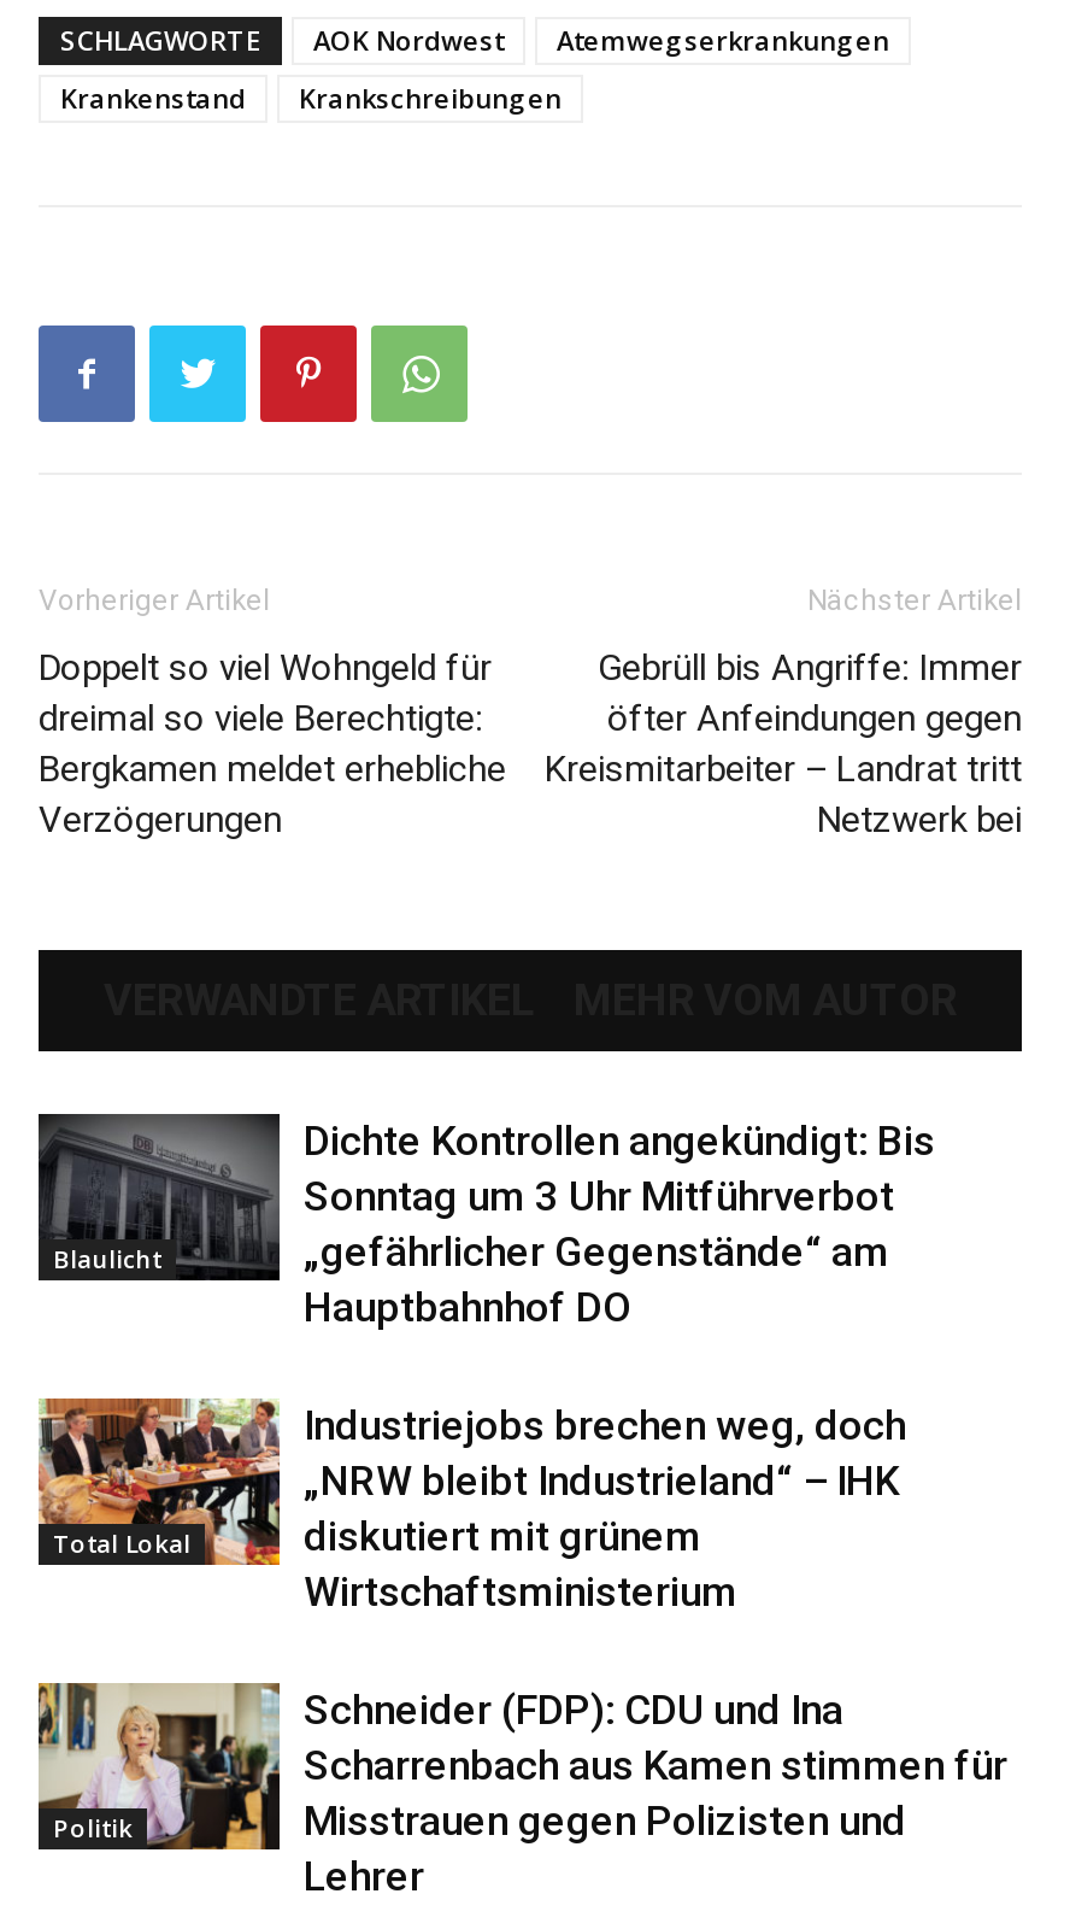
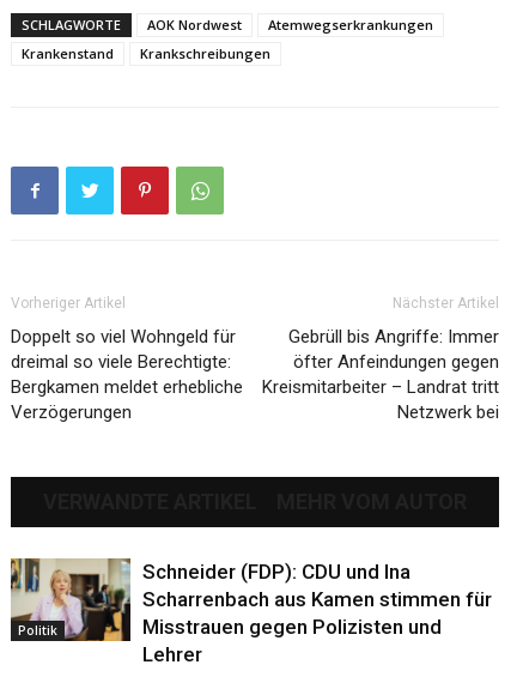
- [image]
- Blaulicht

- Dichte Kontrollen angekündigt: Bis
- Sonntag um 3 Uhr Mitführverbot
- „gefährlicher Gegenstände“ am
- Hauptbahnhof DO

- [image]
- Total Lokal

- Industriejobs brechen weg, doch
- „NRW bleibt Industrieland“ – IHK
- diskutiert mit grünem
- Wirtschaftsministerium
